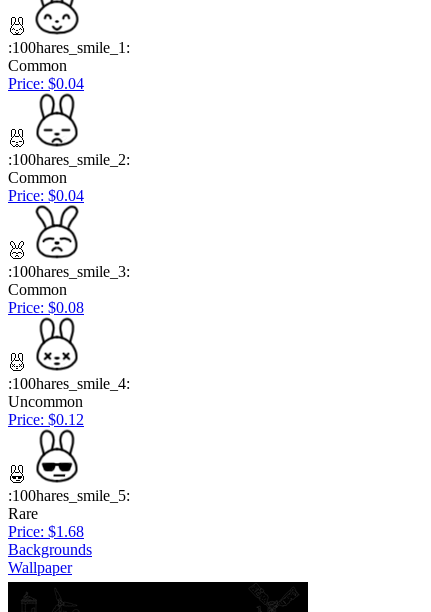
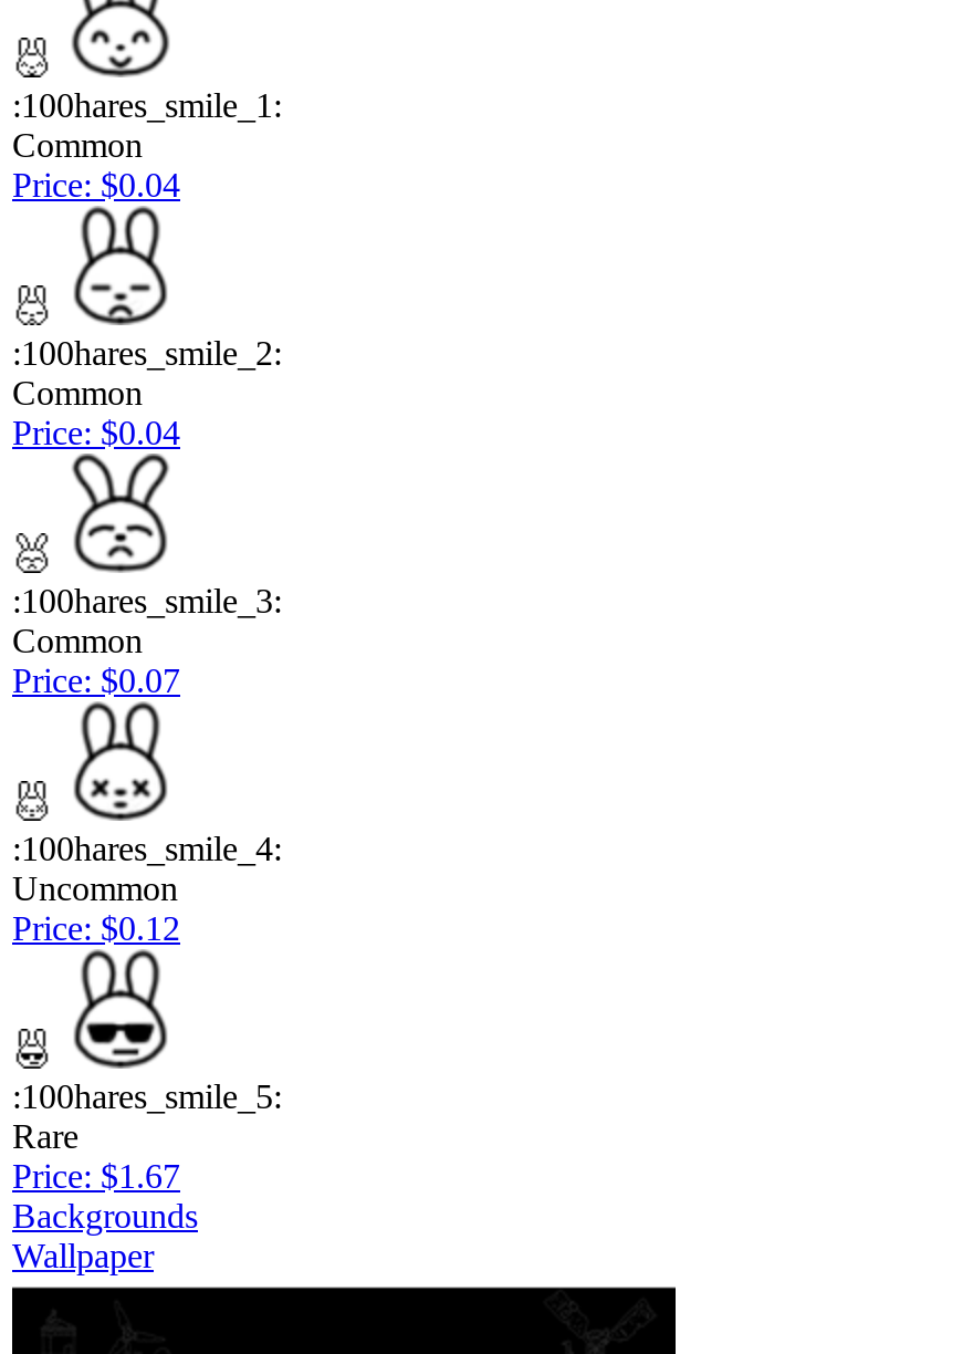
- Price: $0.08
+ Price: $0.07

- Price: $1.68
+ Price: $1.67
